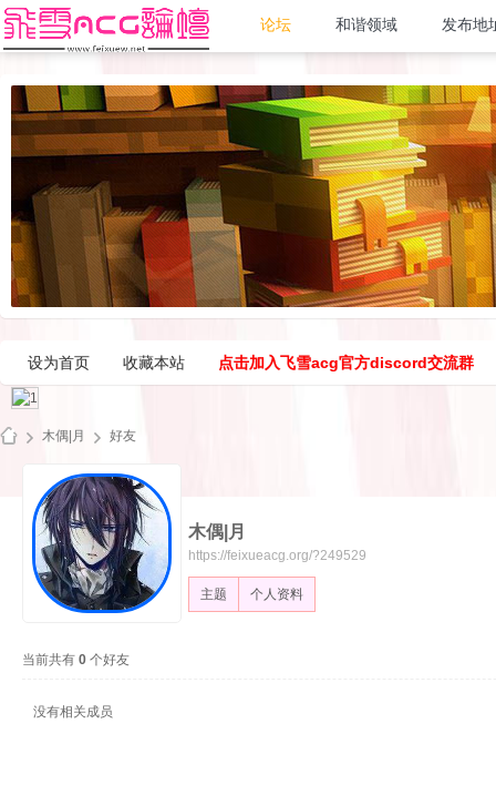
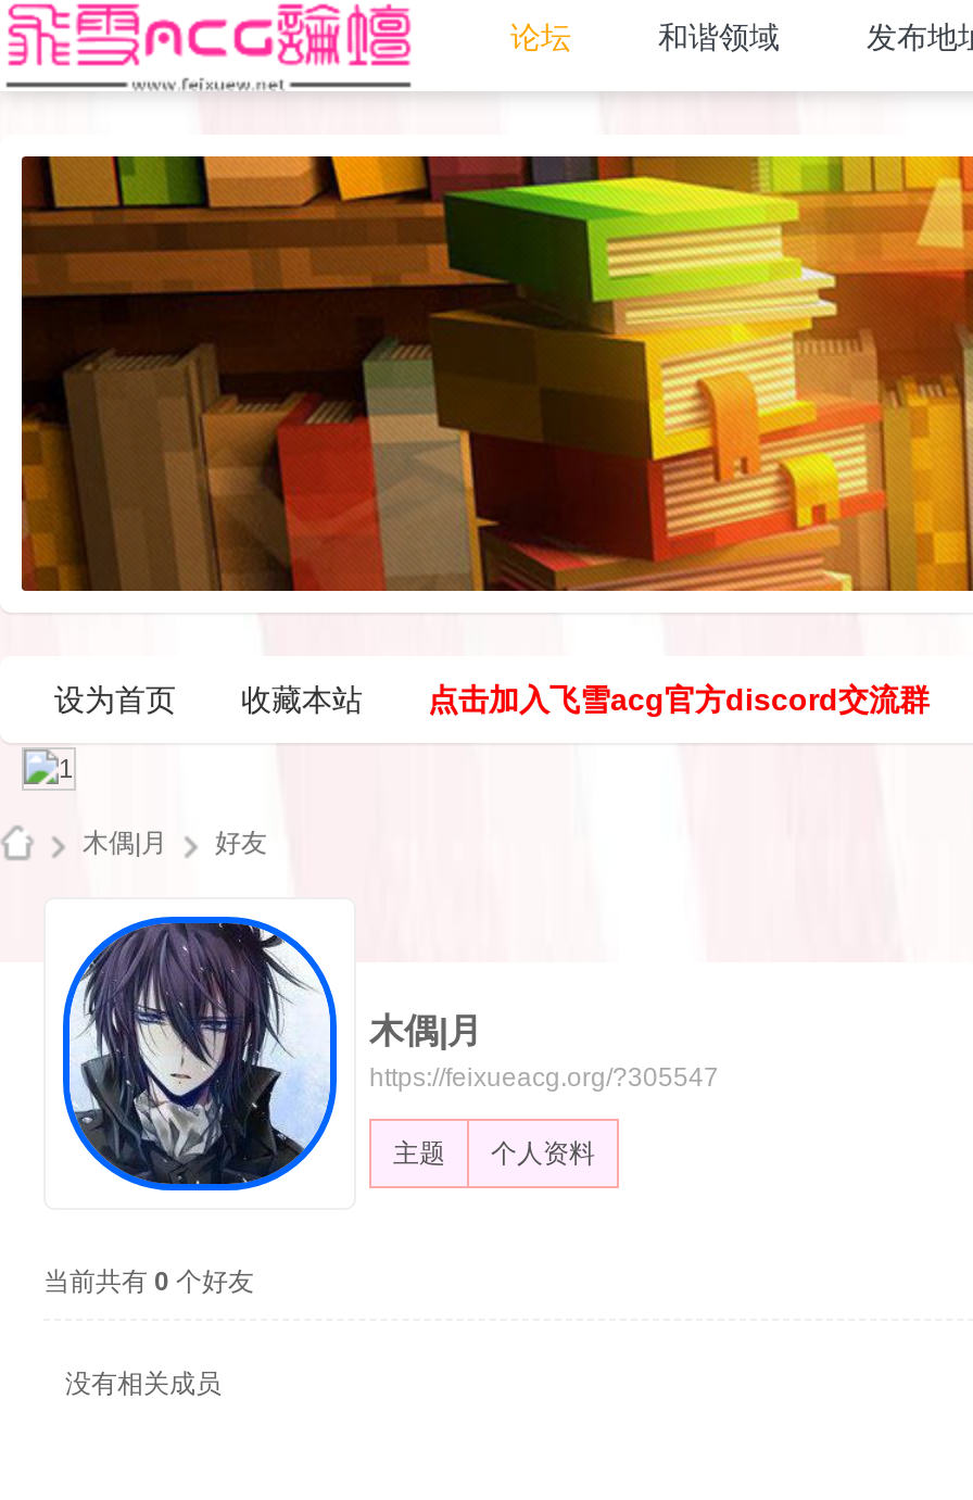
- https://feixueacg.org/?249529
+ https://feixueacg.org/?305547
